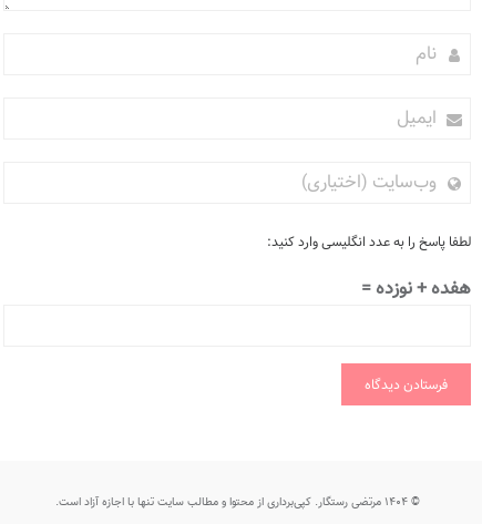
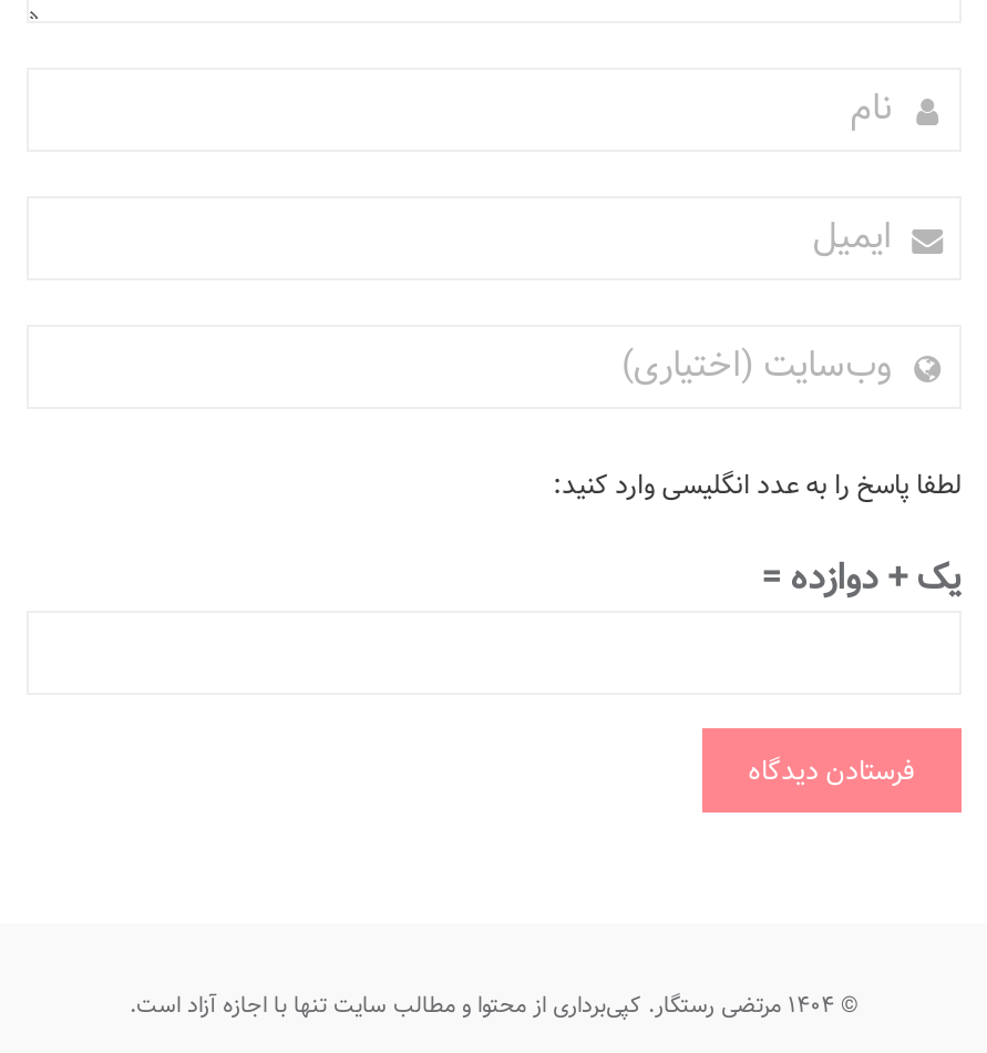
- هفده + نوزده =
+ یک + دوازده =
